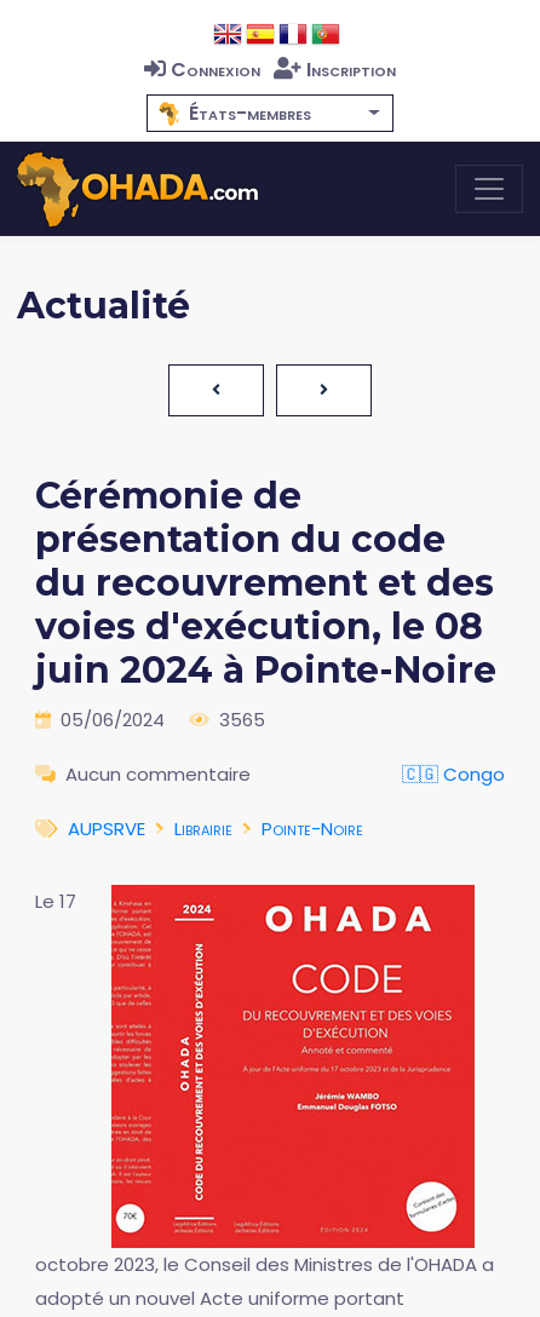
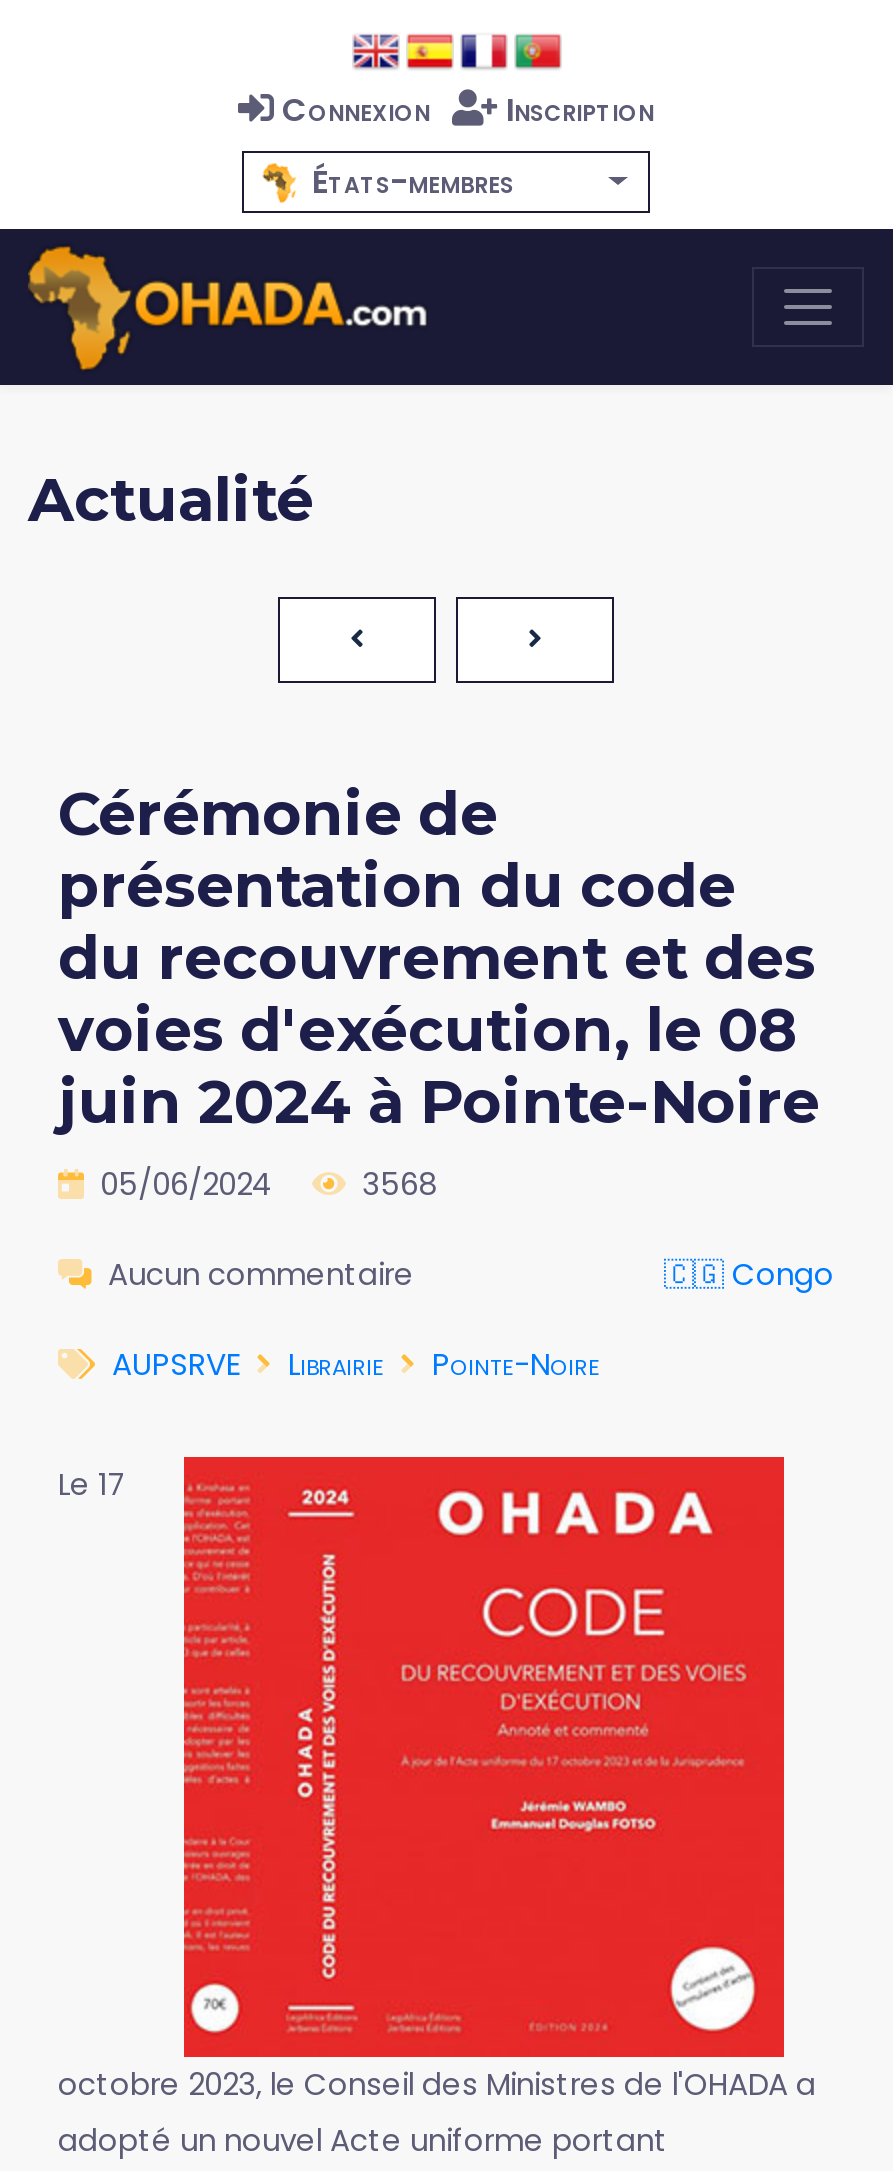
- 3565
+ 3568
